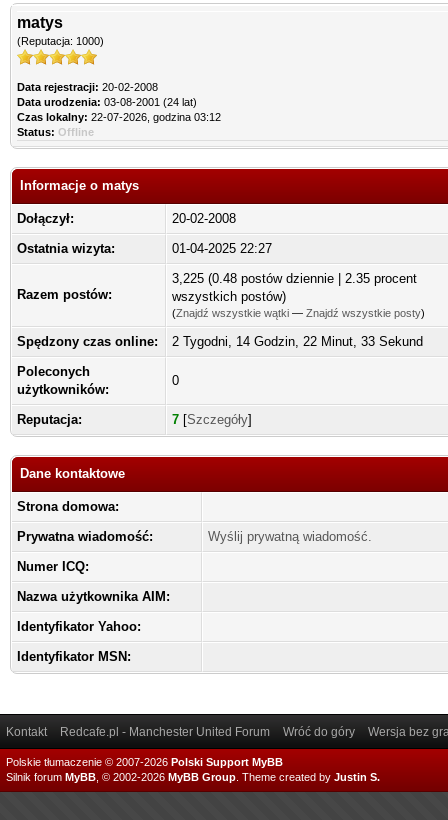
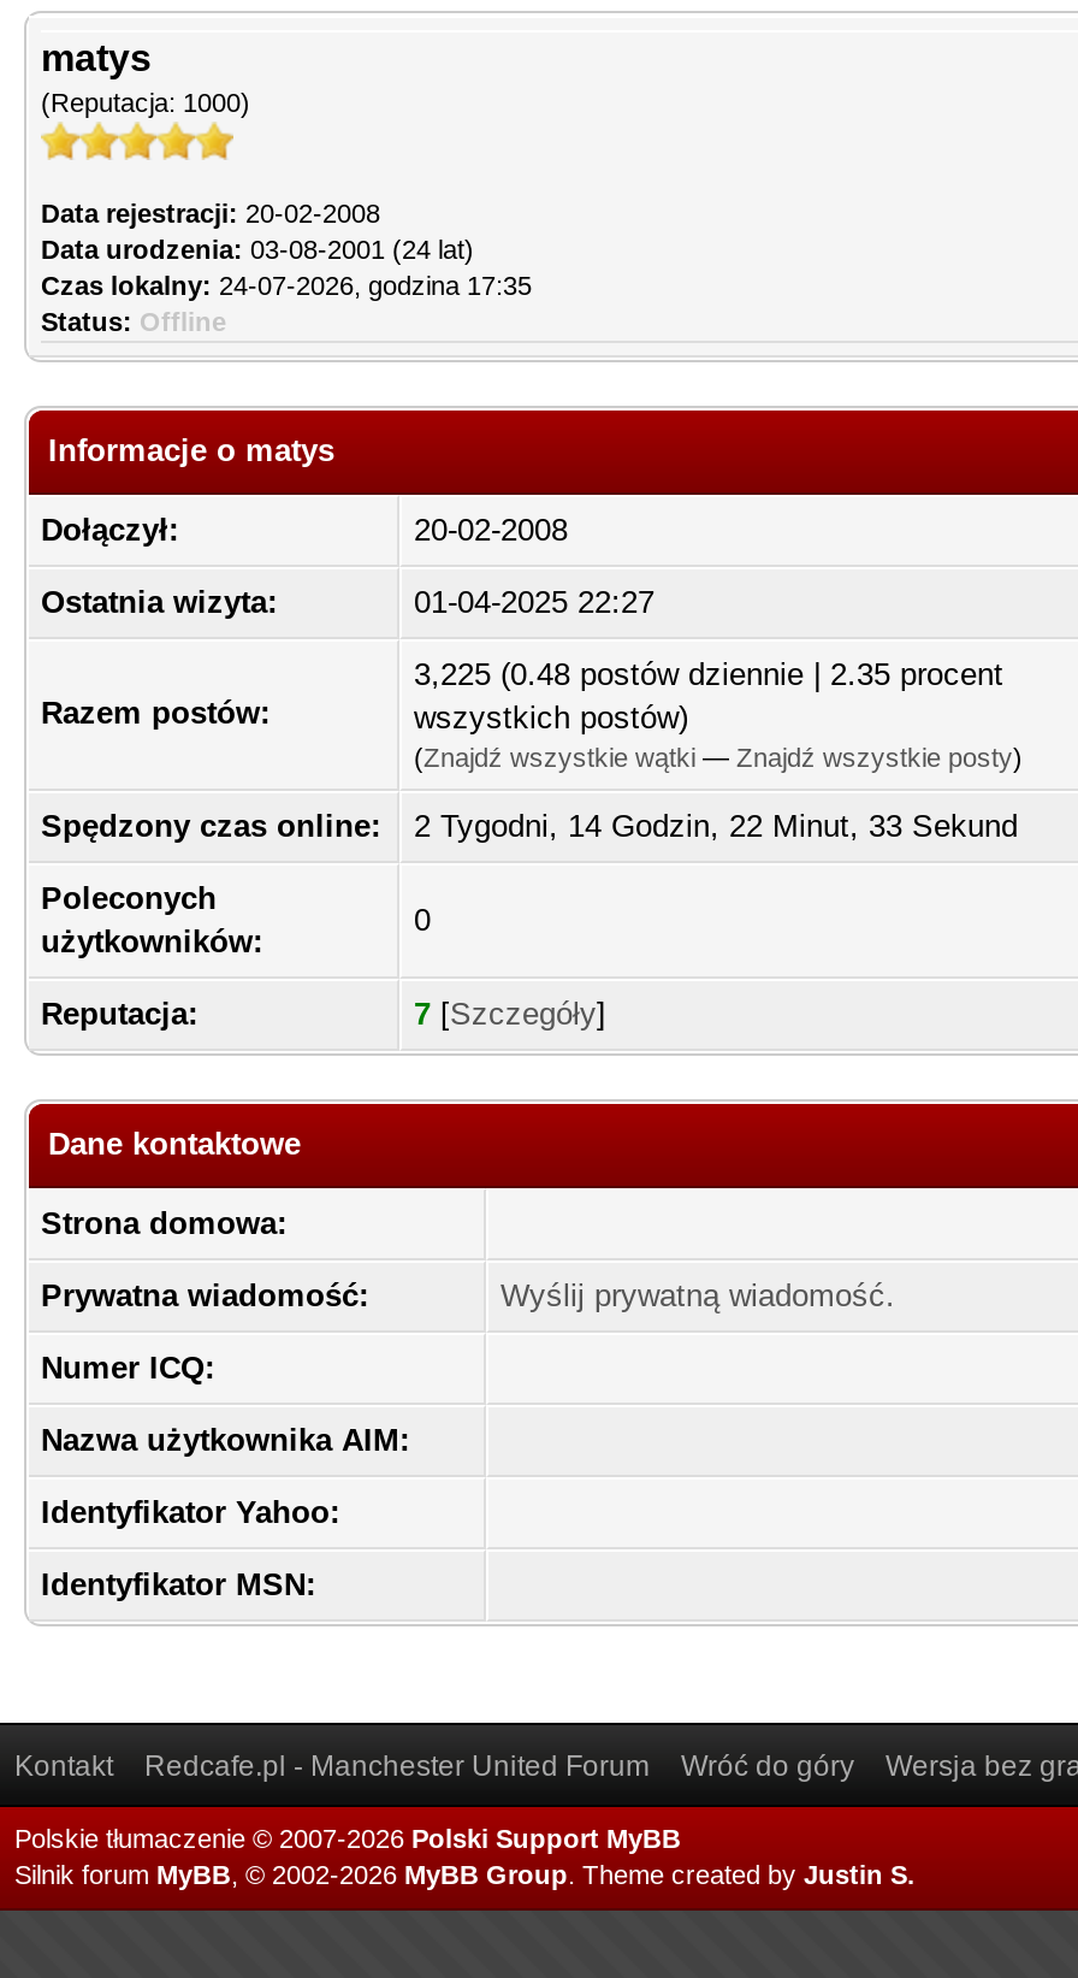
- Czas lokalny: 22-07-2026, godzina 03:12
+ Czas lokalny: 24-07-2026, godzina 17:35
